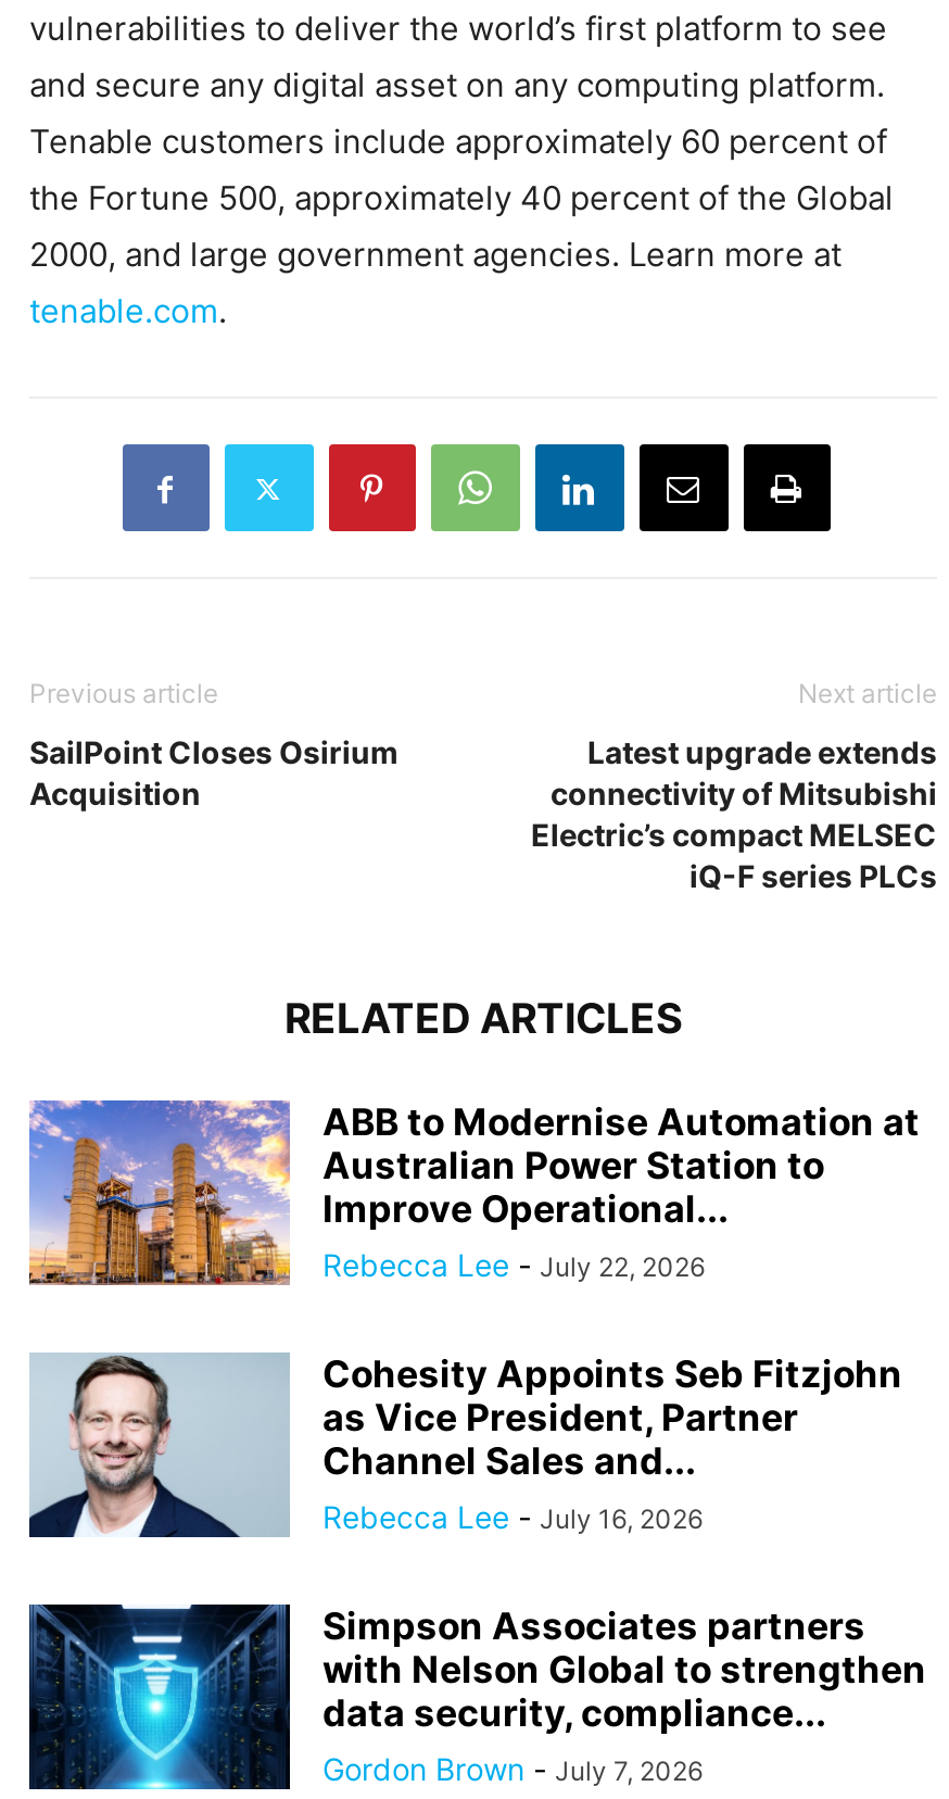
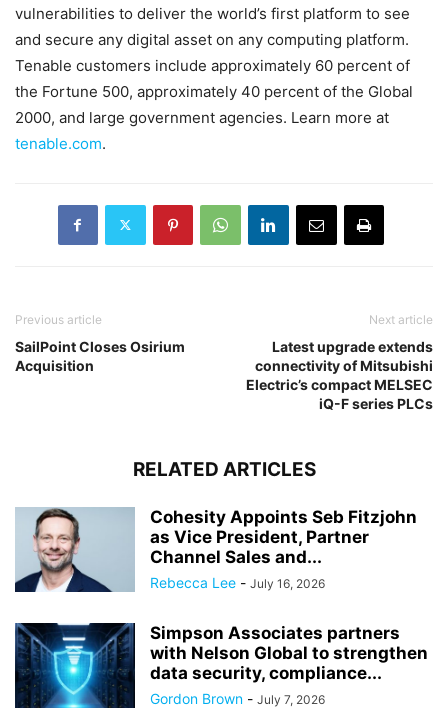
- [image]
- ABB to Modernise Automation at
- Australian Power Station to
- Improve Operational...
- Rebecca Lee - July 22, 2026
